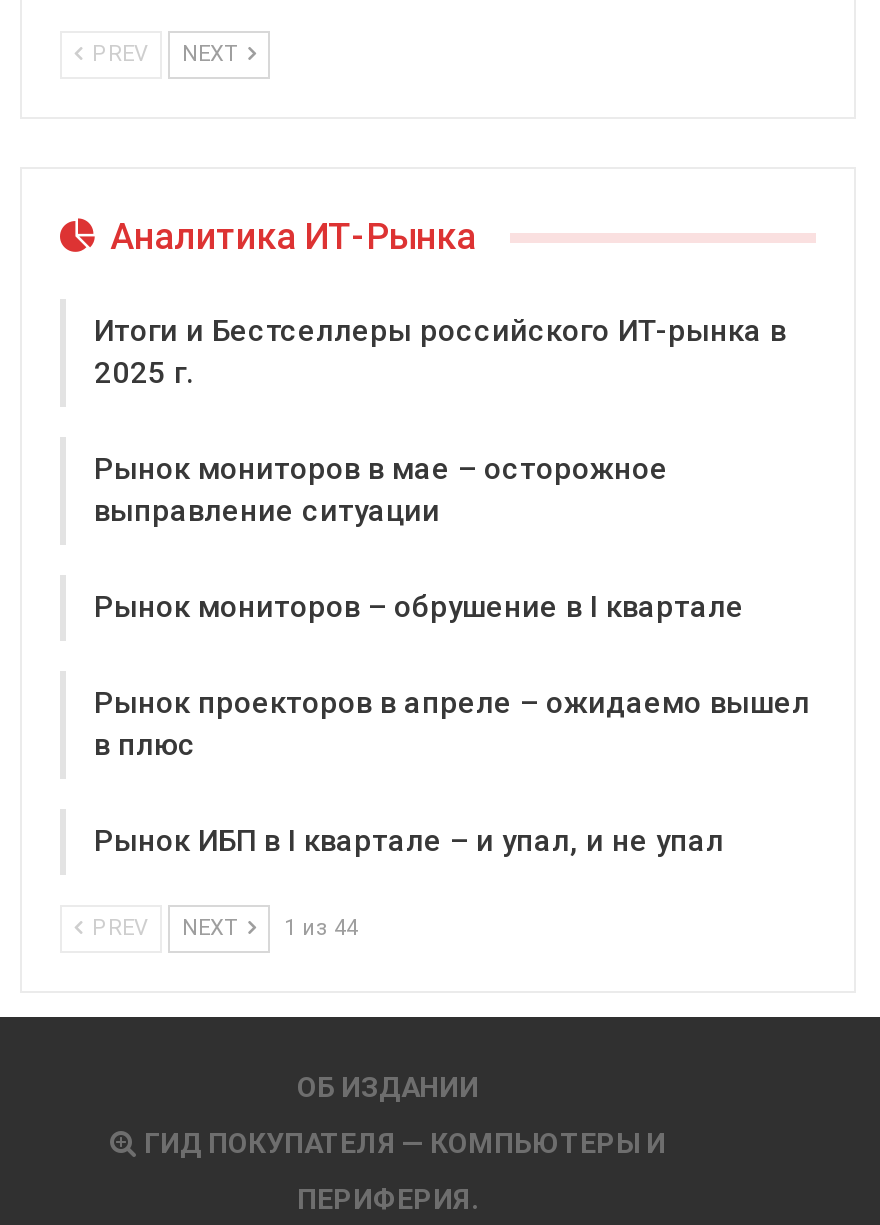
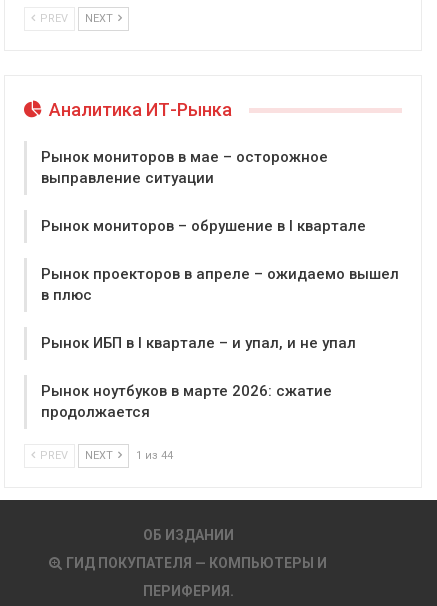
- Итоги и Бестселлеры российского ИТ-рынка в
- 2025 г.

moved up: Рынок мониторов в мае – осторожное | выправление ситуации | Рынок мониторов – обрушение в I квартале | Рынок проекторов в апреле – ожидаемо вышел | в плюс | Рынок ИБП в I квартале – и упал, и не упал

+ Рынок ноутбуков в марте 2026: сжатие
+ продолжается
